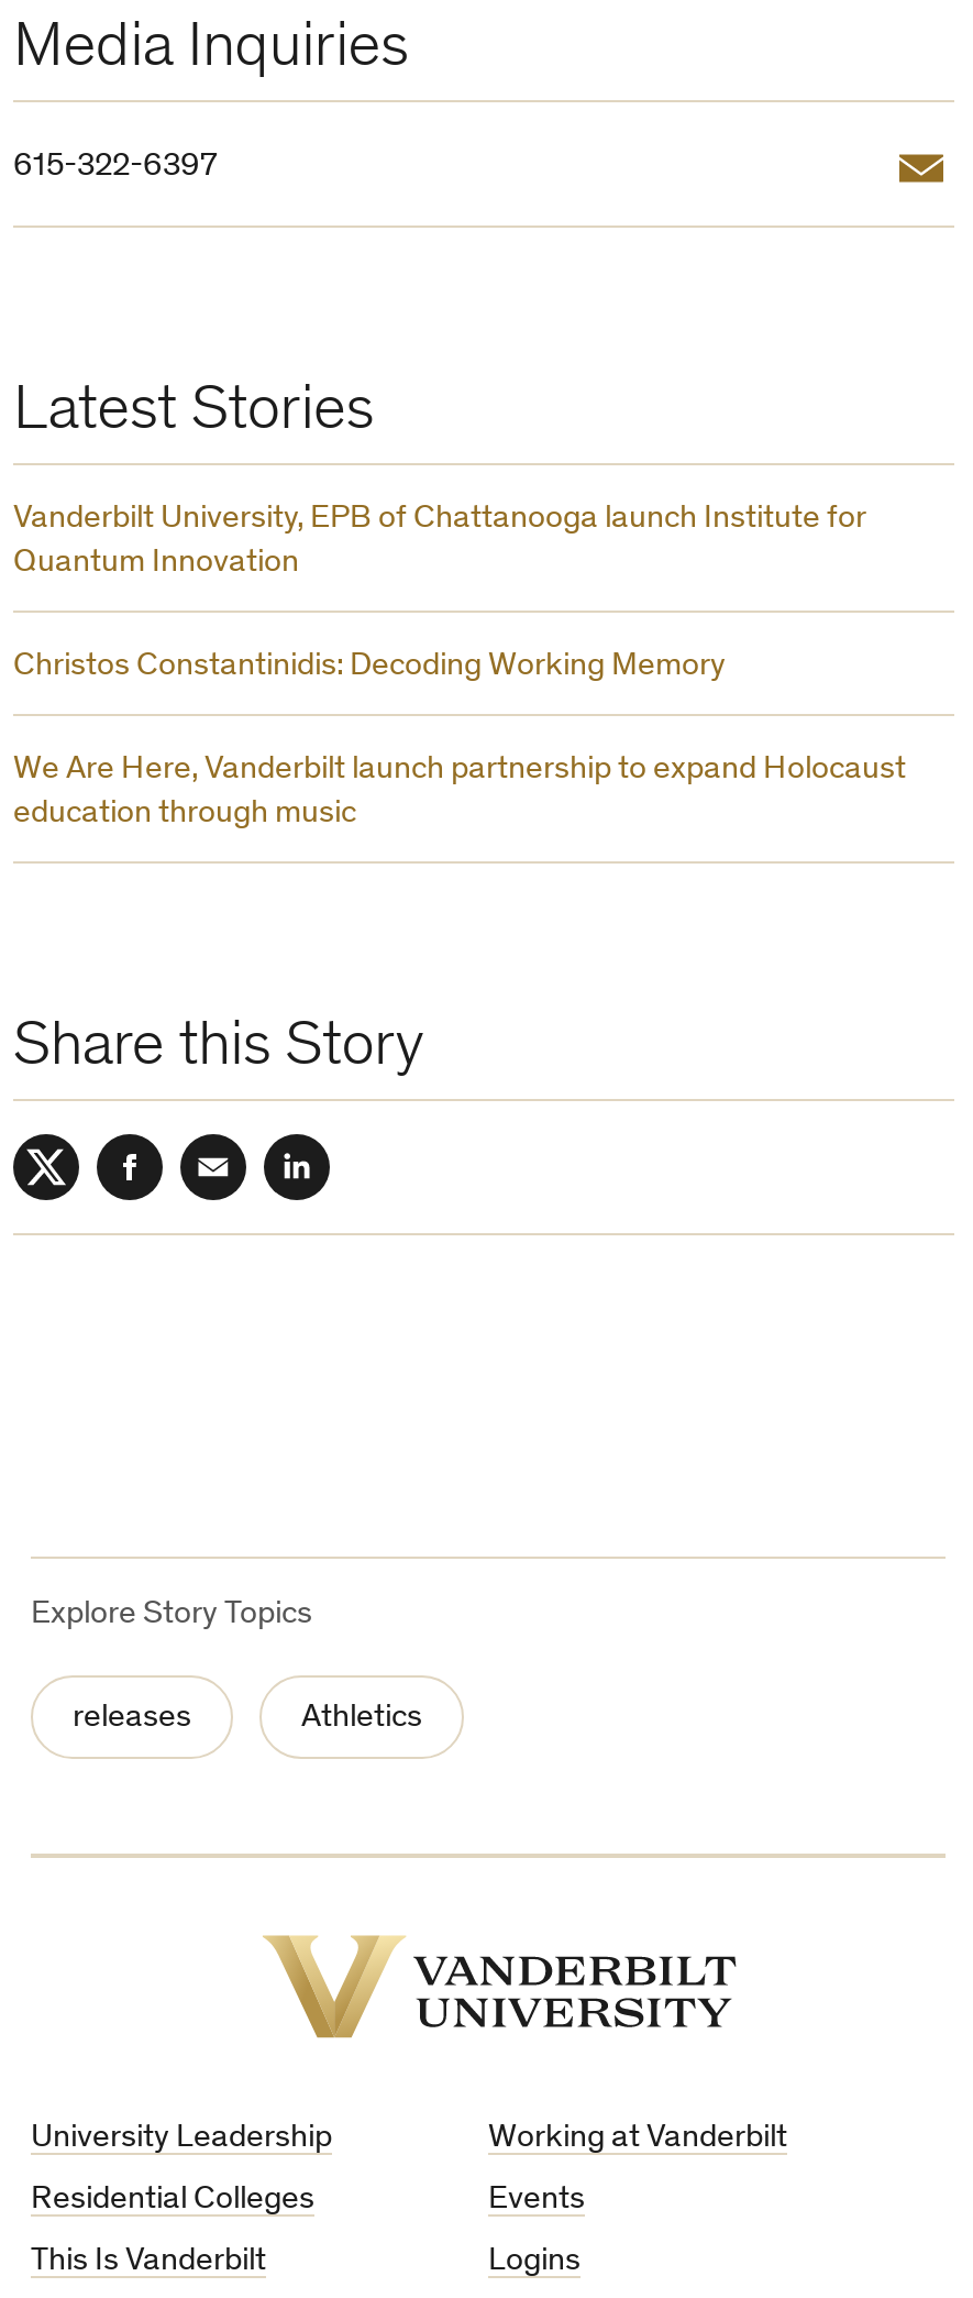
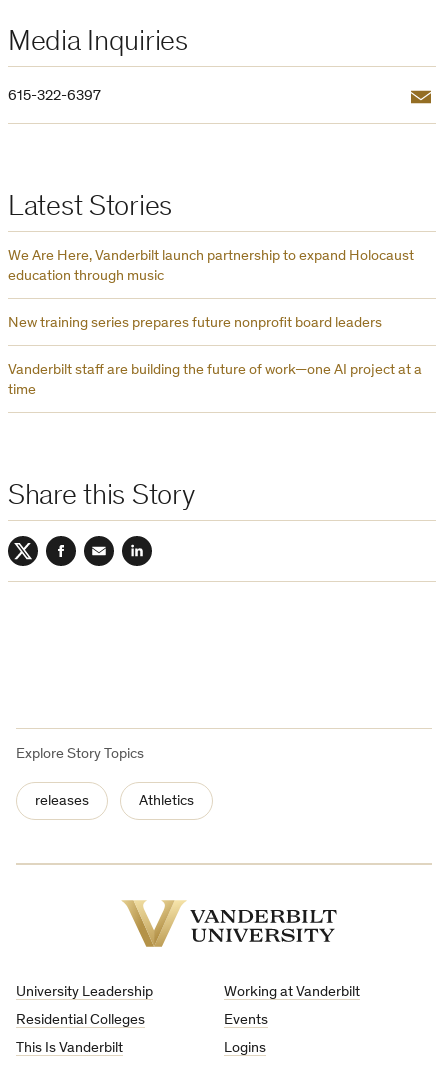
- Vanderbilt University, EPB of Chattanooga launch Institute for
- Quantum Innovation
- Christos Constantinidis: Decoding Working Memory

moved up: We Are Here, Vanderbilt launch partnership to expand Holocaust | education through music

+ New training series prepares future nonprofit board leaders
+ Vanderbilt staff are building the future of work—one AI project at a
+ time
